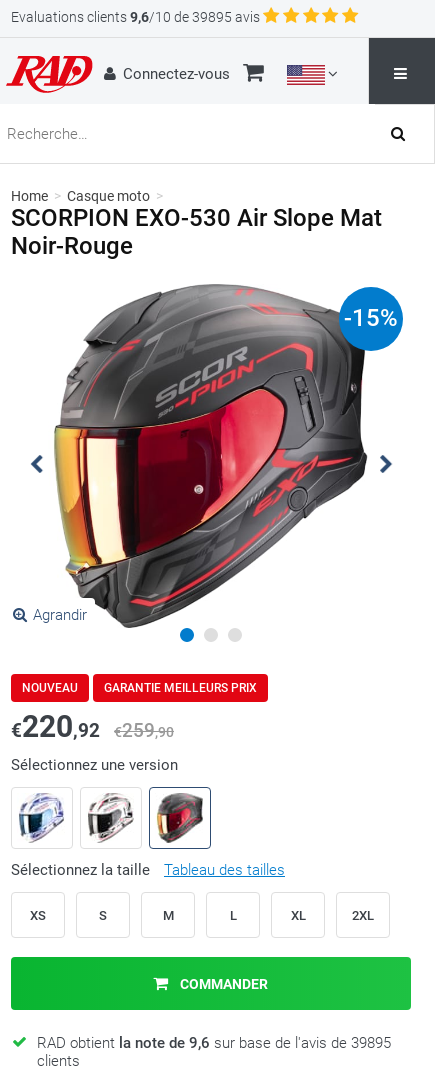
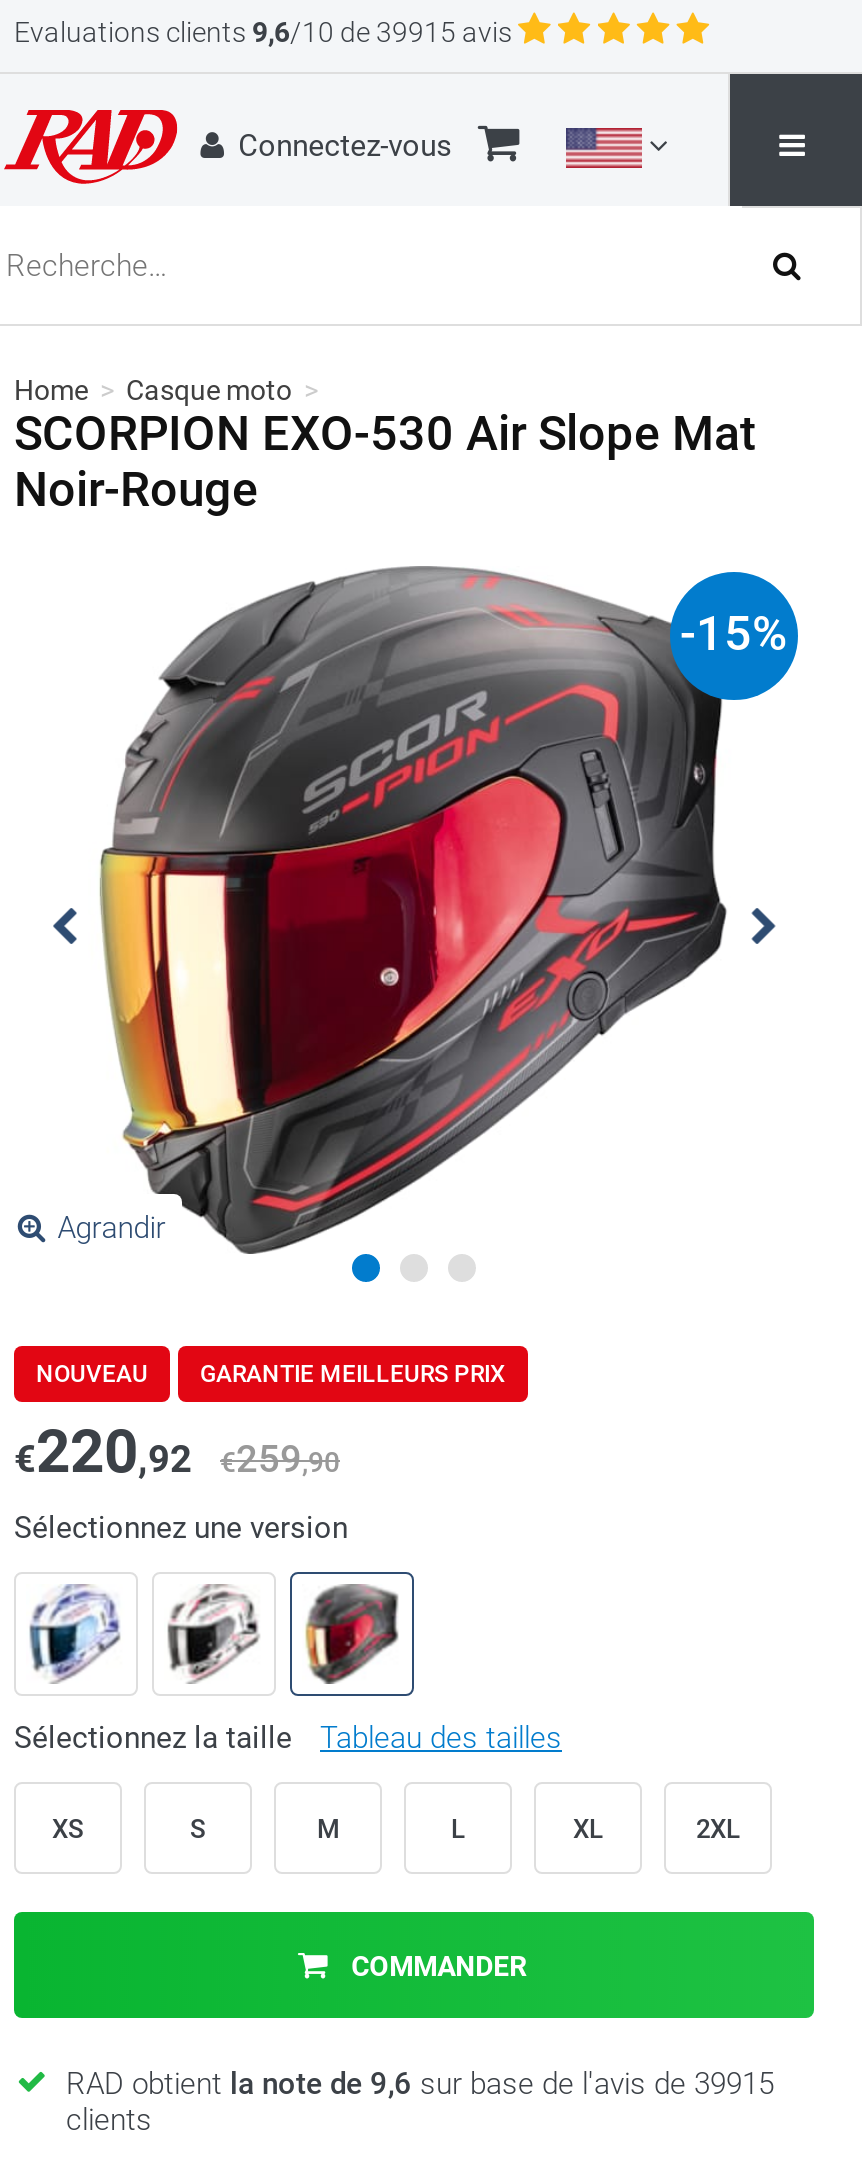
- Evaluations clients 9,6/10 de 39895 avis
+ Evaluations clients 9,6/10 de 39915 avis

- RAD obtient la note de 9,6 sur base de l'avis de 39895
+ RAD obtient la note de 9,6 sur base de l'avis de 39915
